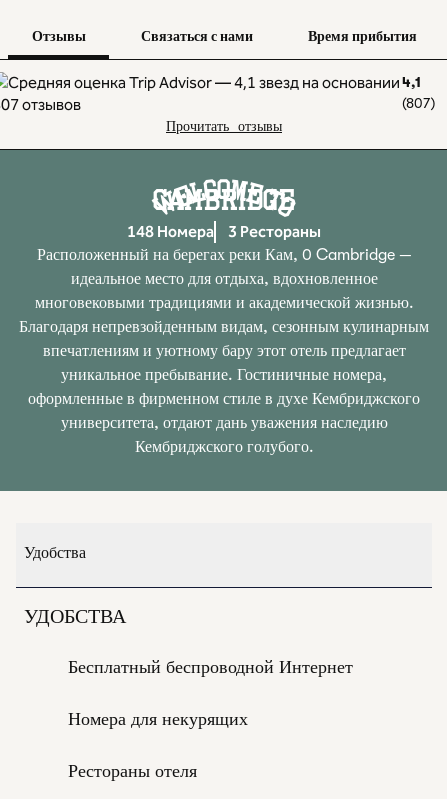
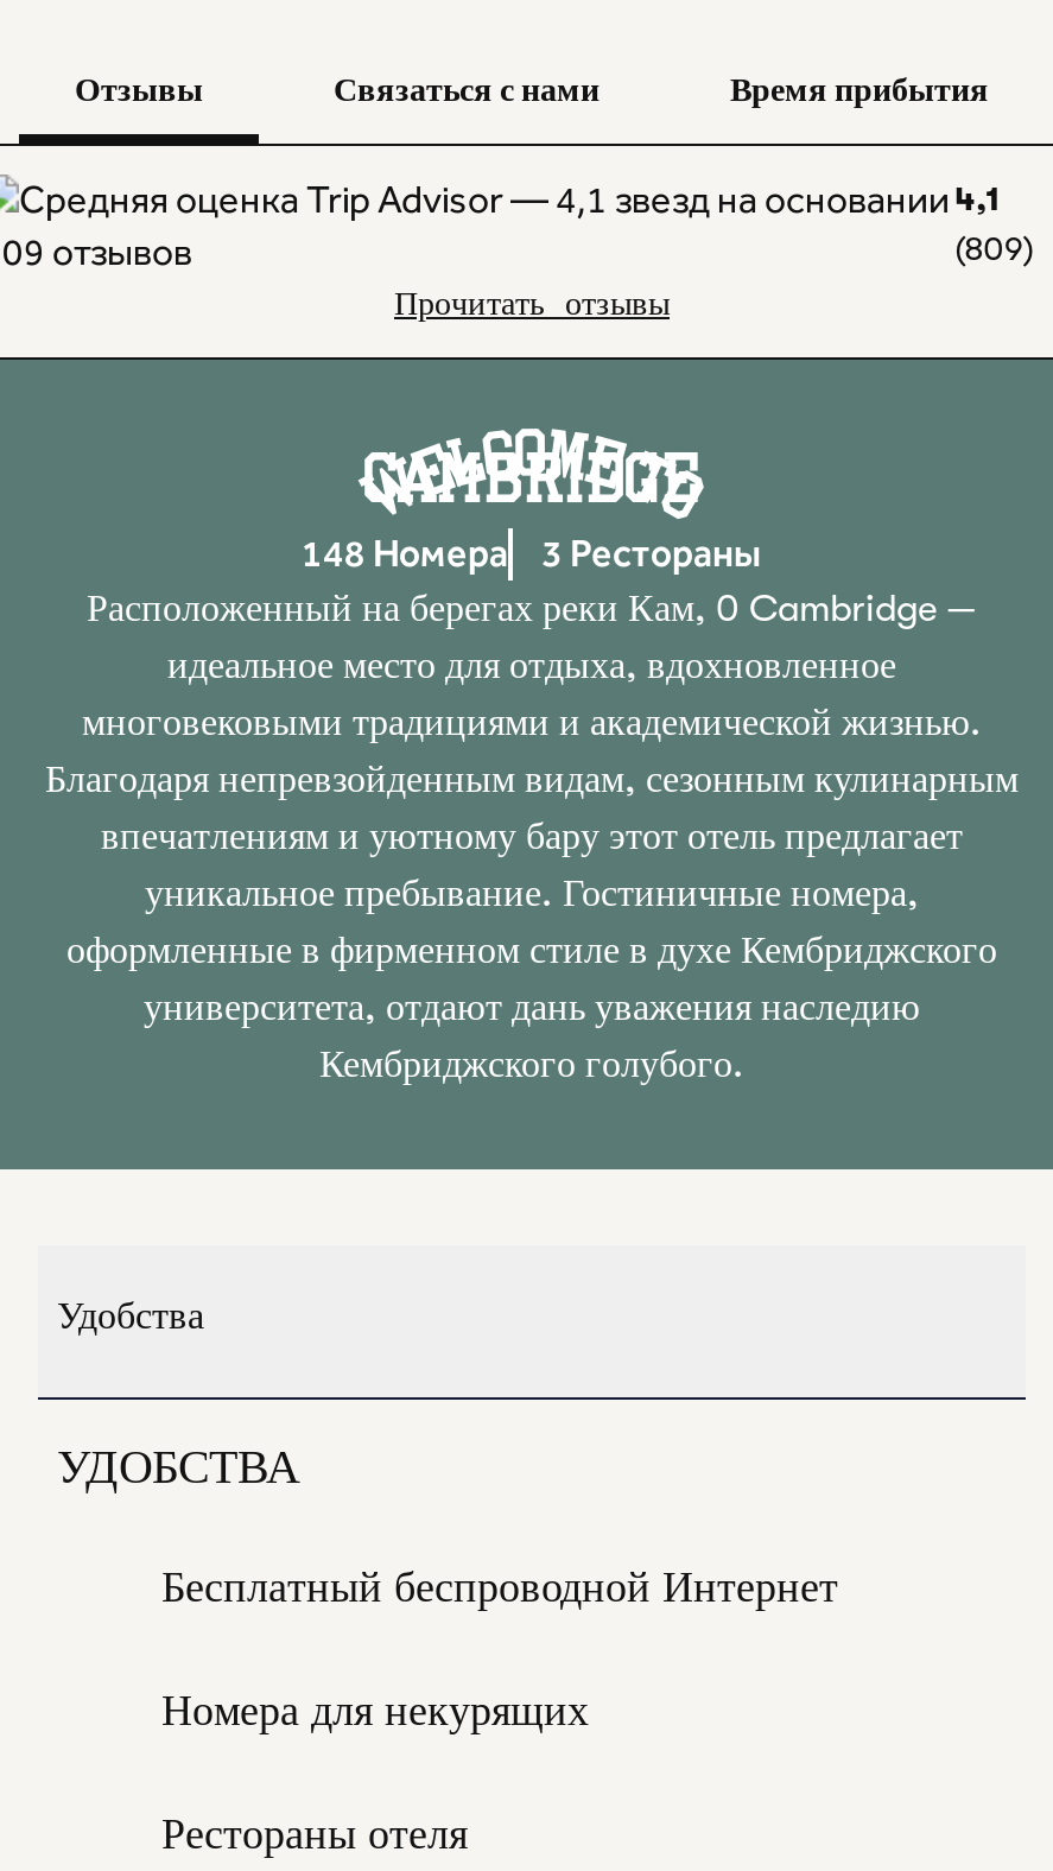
- (807)
+ (809)
